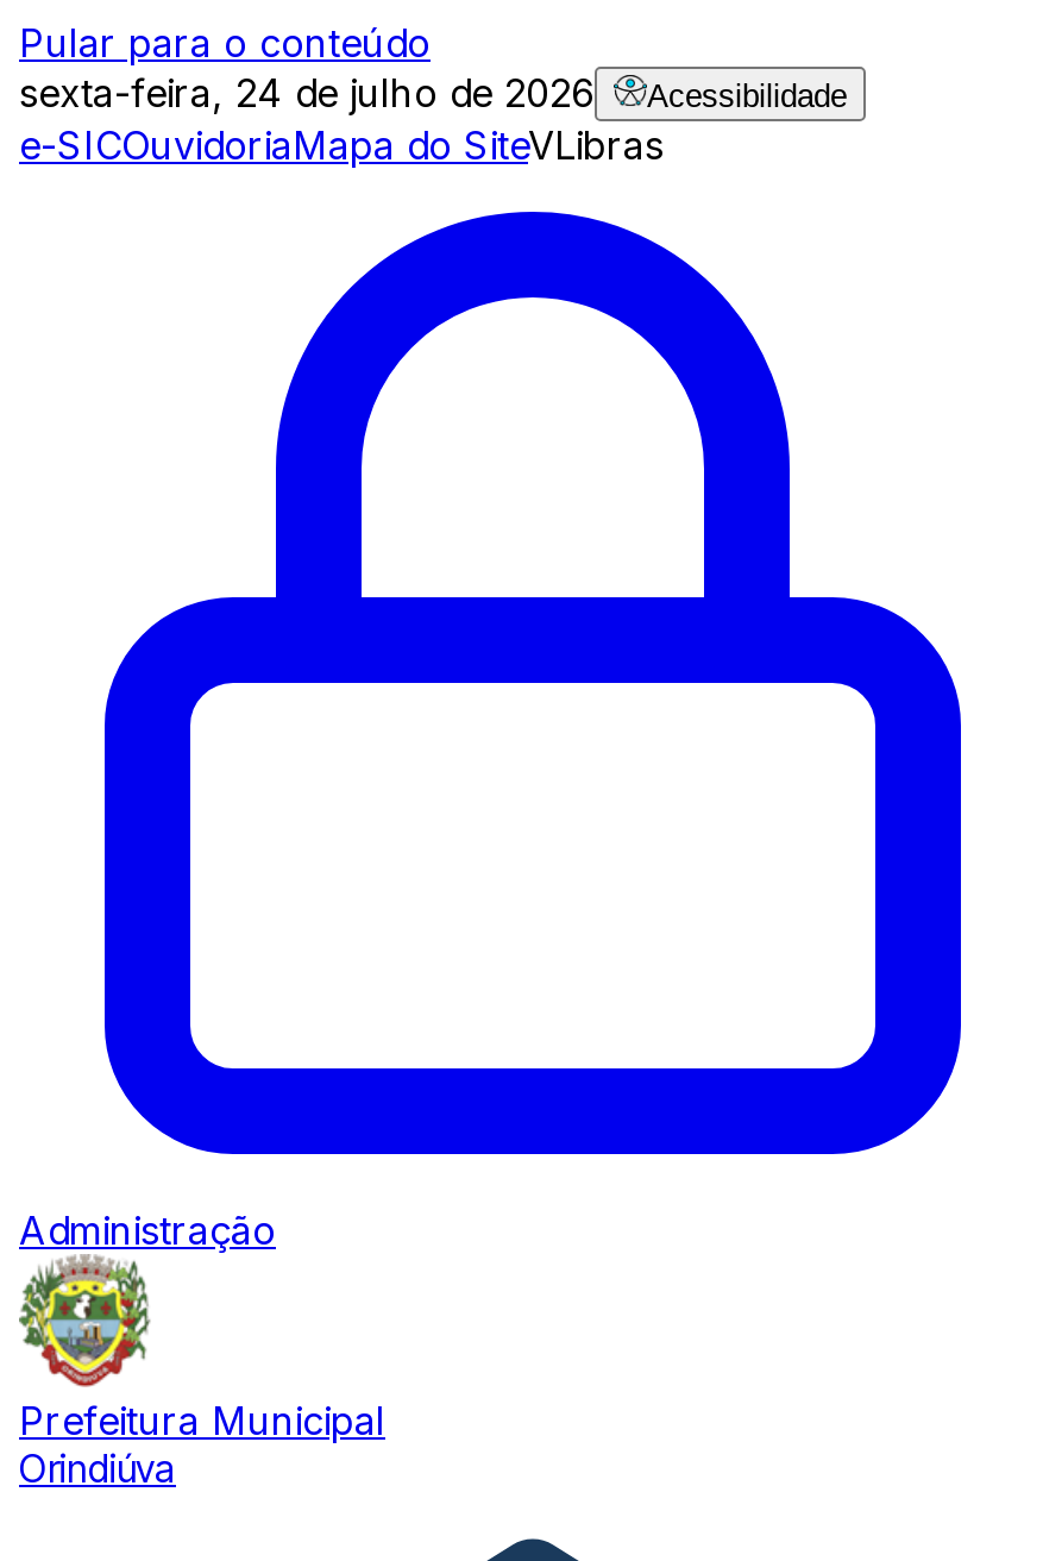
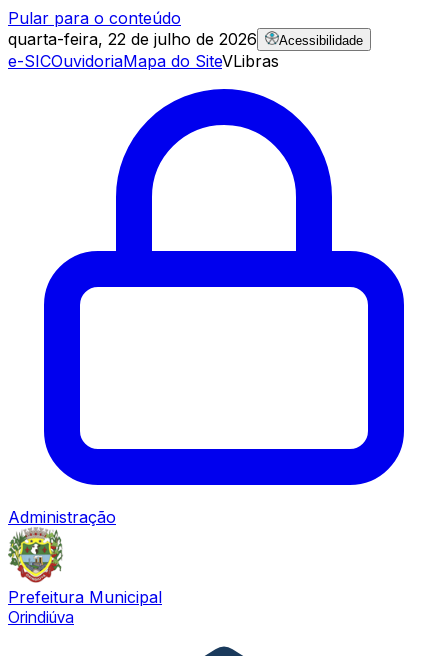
- sexta-feira, 24 de julho de 2026
+ quarta-feira, 22 de julho de 2026
